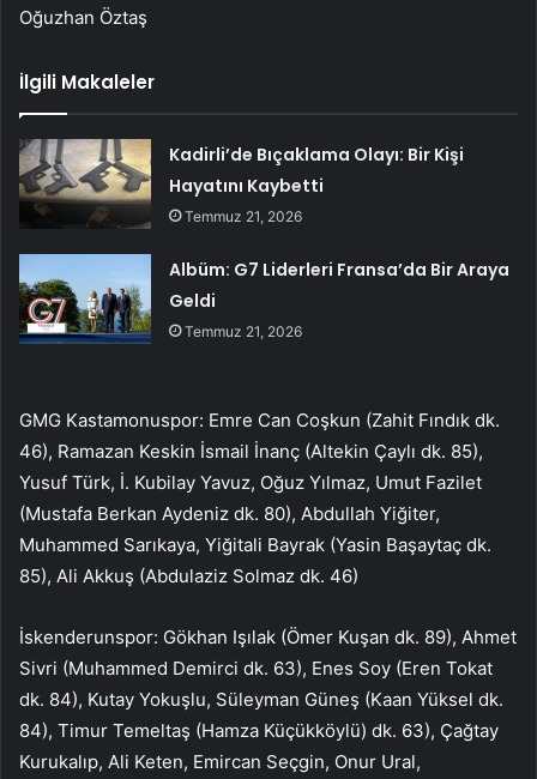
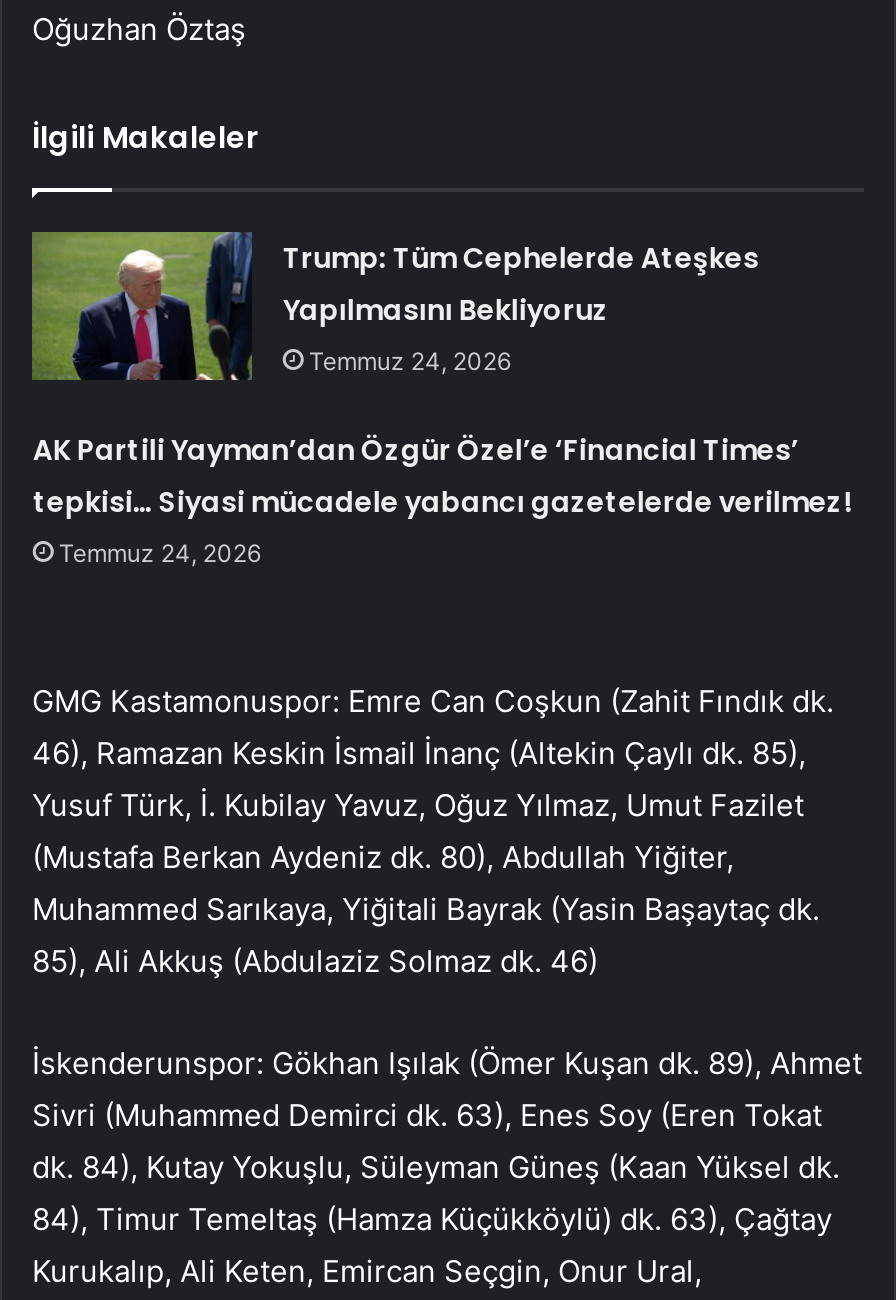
- [image]
- Kadirli’de Bıçaklama Olayı: Bir Kişi
- Hayatını Kaybetti
- Temmuz 21, 2026
+ [image]
+ Trump: Tüm Cephelerde Ateşkes
+ Yapılmasını Bekliyoruz
+ Temmuz 24, 2026

- Albüm: G7 Liderleri Fransa’da Bir Araya
- Geldi
- Temmuz 21, 2026
+ AK Partili Yayman’dan Özgür Özel’e ‘Financial Times’
+ tepkisi… Siyasi mücadele yabancı gazetelerde verilmez!
+ Temmuz 24, 2026
